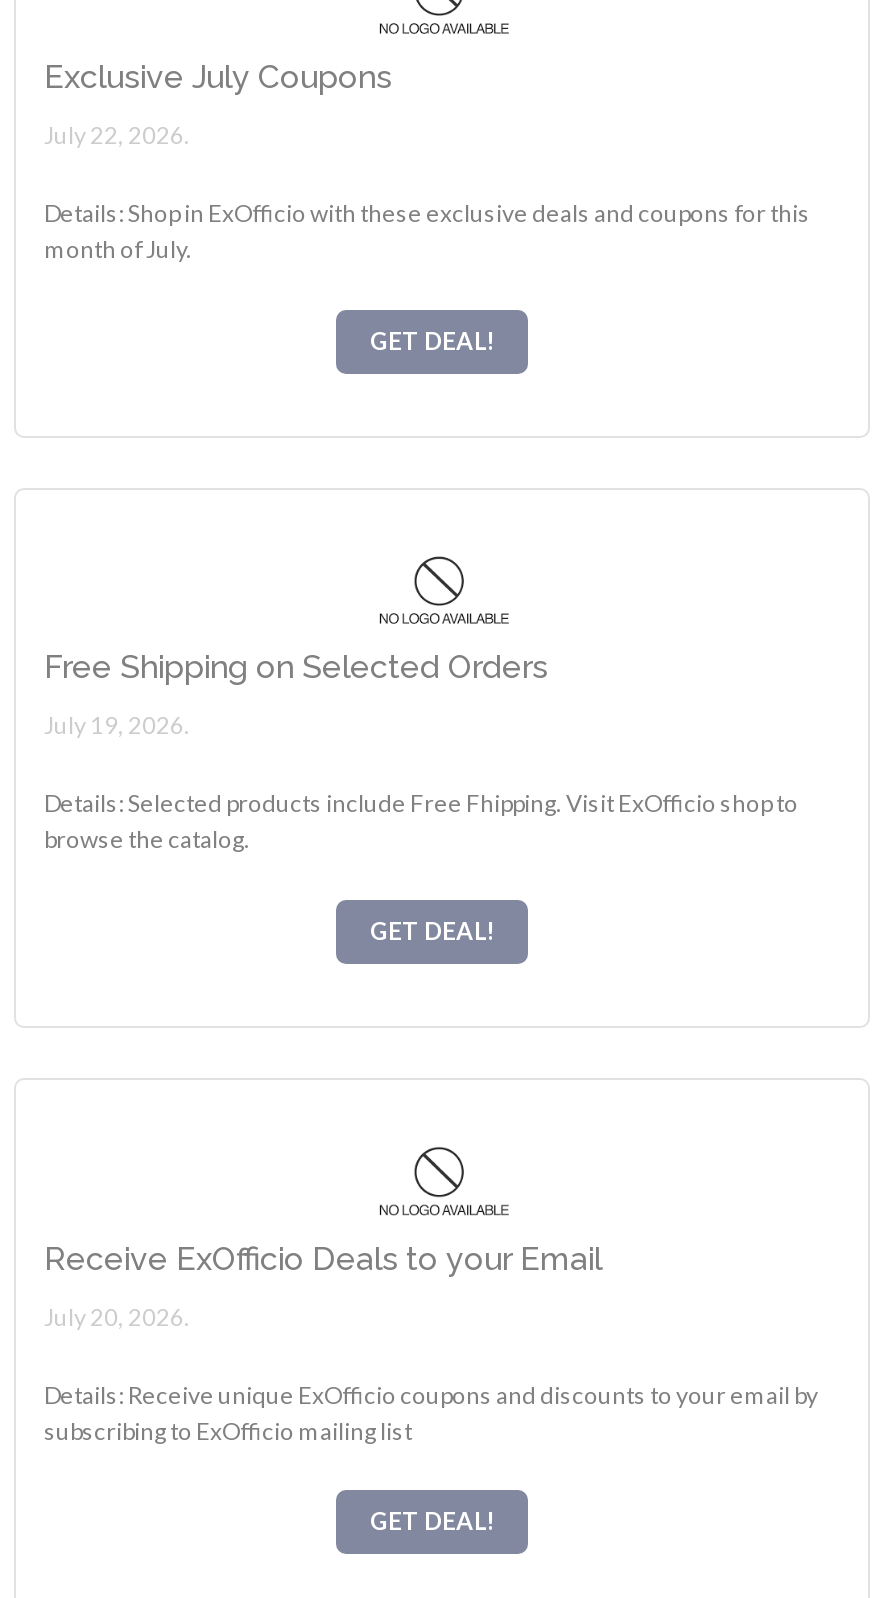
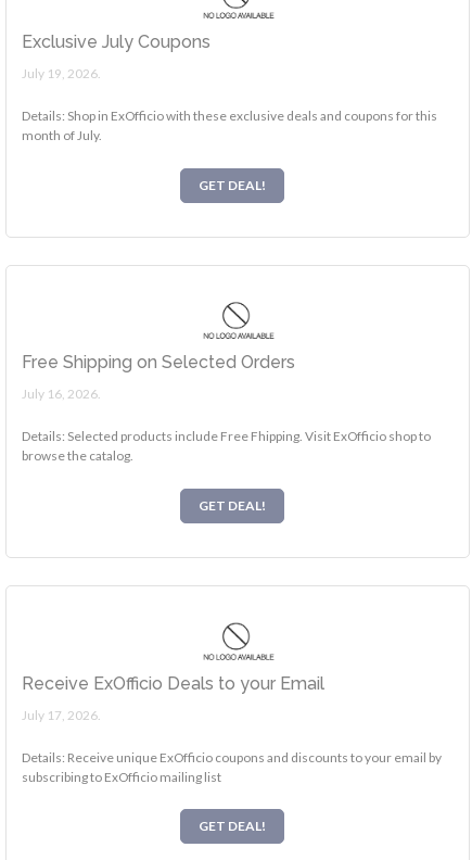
- July 22, 2026.
+ July 19, 2026.

- July 19, 2026.
+ July 16, 2026.

- July 20, 2026.
+ July 17, 2026.
